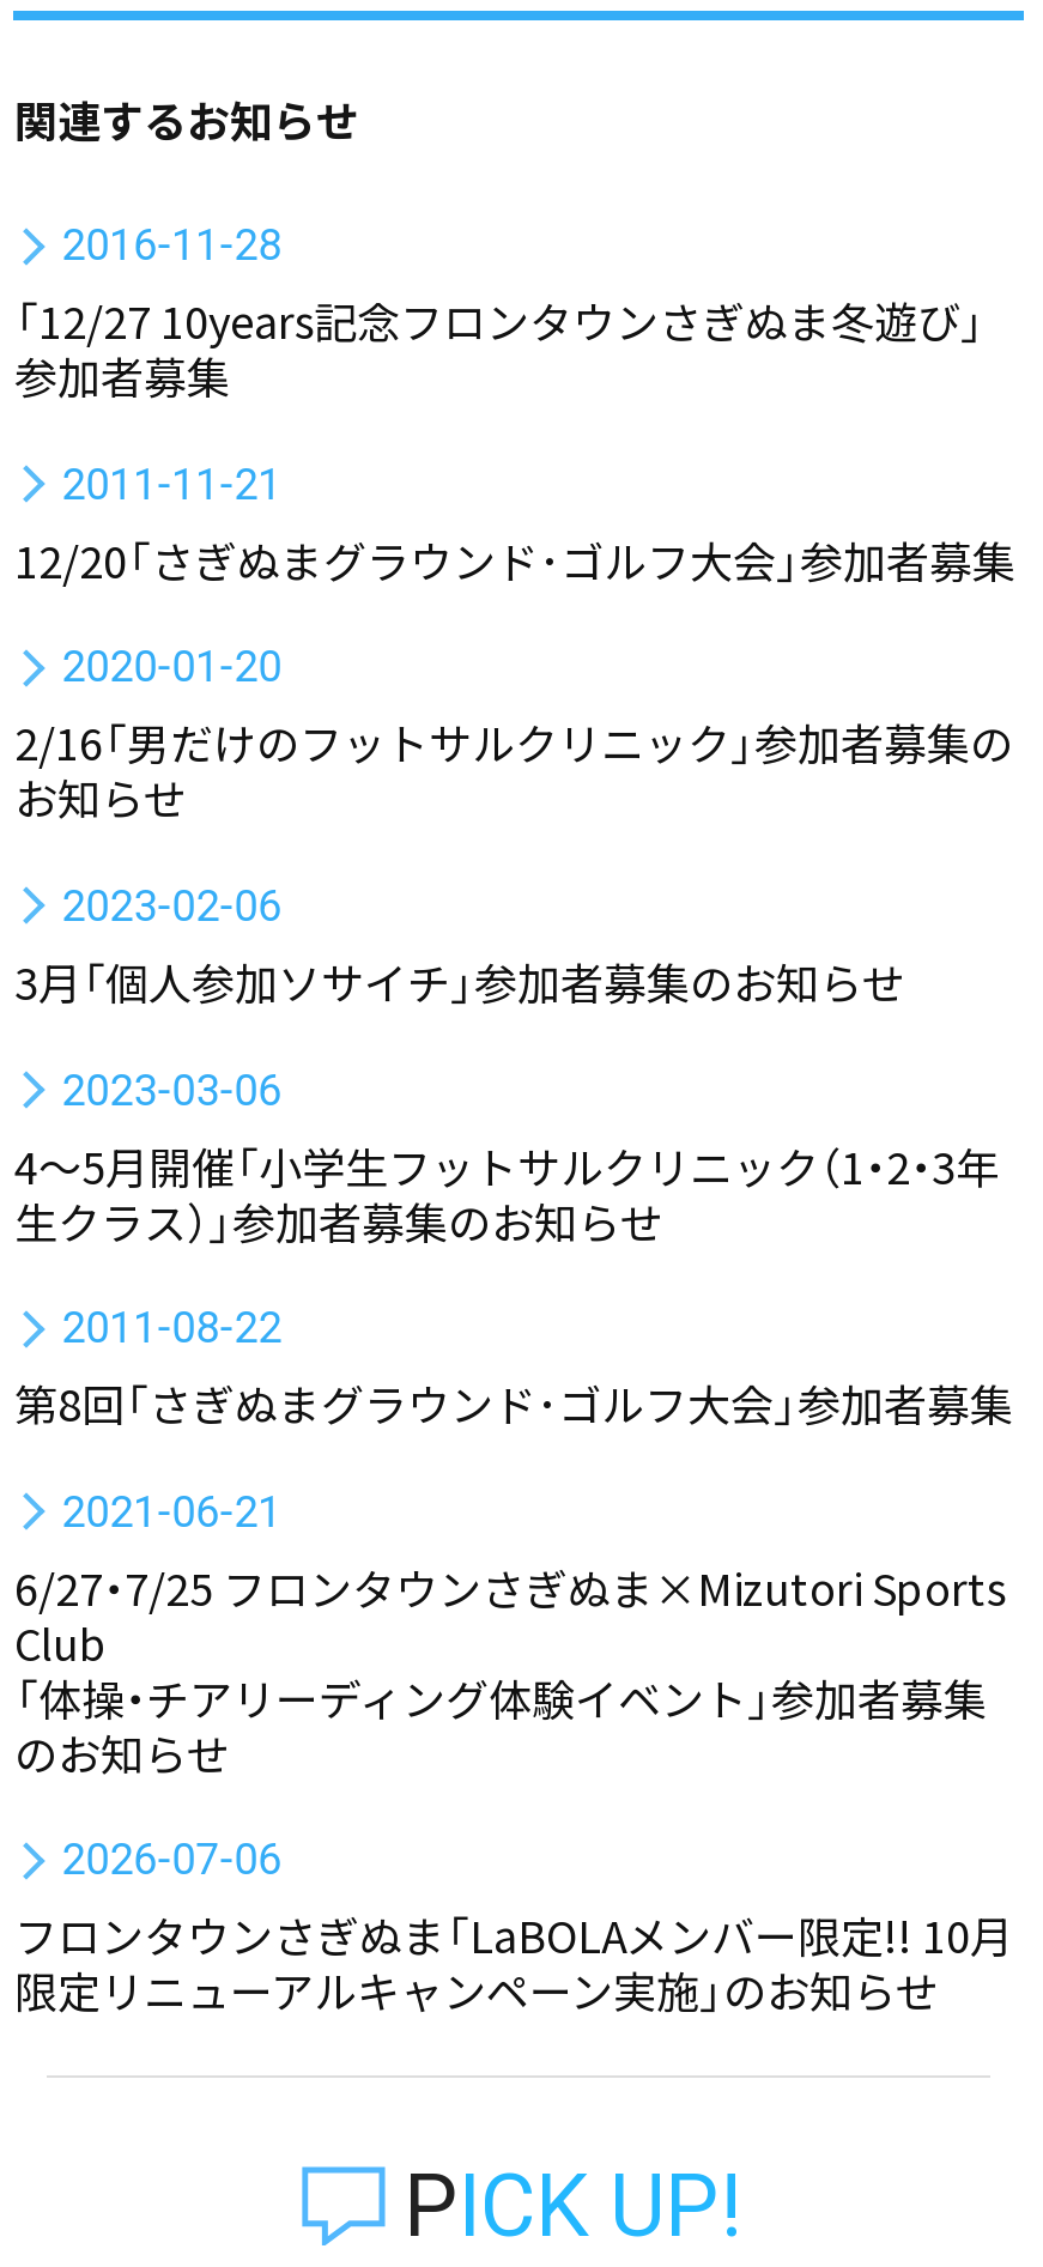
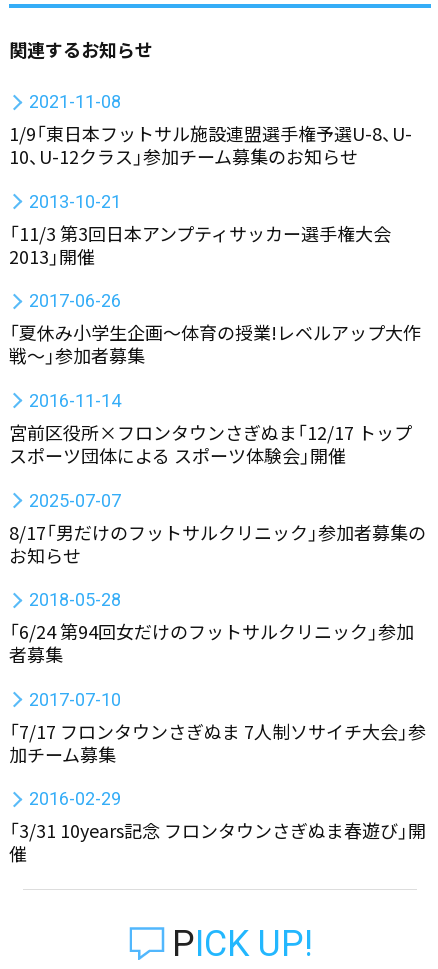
- 2016-11-28
- 「12/27 10years記念フロンタウンさぎぬま冬遊び」
- 参加者募集
- 2011-11-21
- 12/20「さぎぬまグラウンド･ゴルフ大会」参加者募集
- 2020-01-20
- 2/16「男だけのフットサルクリニック」参加者募集の
+ 2021-11-08
+ 1/9「東日本フットサル施設連盟選手権予選U-8、U-
+ 10、U-12クラス」参加チーム募集のお知らせ
+ 2013-10-21
+ 「11/3 第3回日本アンプティサッカー選手権大会
+ 2013」開催
+ 2017-06-26
+ 「夏休み小学生企画〜体育の授業!レベルアップ大作
+ 戦〜」参加者募集
+ 2016-11-14
+ 宮前区役所×フロンタウンさぎぬま「12/17 トップ
+ スポーツ団体による スポーツ体験会」開催
+ 2025-07-07
+ 8/17「男だけのフットサルクリニック」参加者募集の

moved down: お知らせ

- 2023-02-06
- 3月「個人参加ソサイチ」参加者募集のお知らせ
- 2023-03-06
- 4～5月開催「小学生フットサルクリニック（1・2・3年
- 生クラス）」参加者募集のお知らせ
- 2011-08-22
- 第8回「さぎぬまグラウンド･ゴルフ大会」参加者募集
- 2021-06-21
- 6/27・7/25 フロンタウンさぎぬま×Mizutori Sports
- Club
- 「体操・チアリーディング体験イベント」参加者募集
- のお知らせ
- 2026-07-06
- フロンタウンさぎぬま「LaBOLAメンバー限定!! 10月
- 限定リニューアルキャンペーン実施」のお知らせ
+ 2018-05-28
+ 「6/24 第94回女だけのフットサルクリニック」参加
+ 者募集
+ 2017-07-10
+ 「7/17 フロンタウンさぎぬま 7人制ソサイチ大会」参
+ 加チーム募集
+ 2016-02-29
+ 「3/31 10years記念 フロンタウンさぎぬま春遊び」開
+ 催
